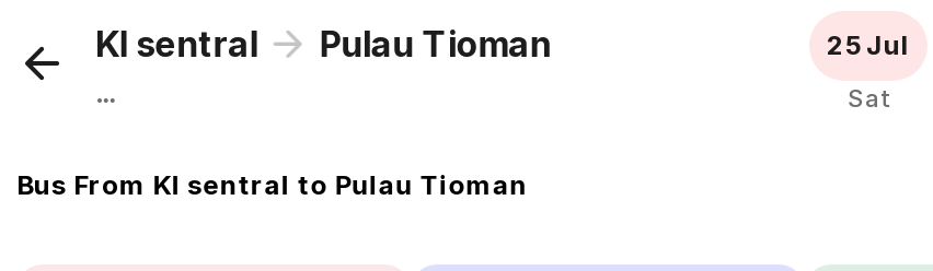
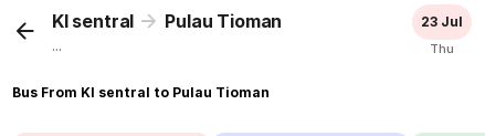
- 25 Jul
+ 23 Jul

- Sat
+ Thu
